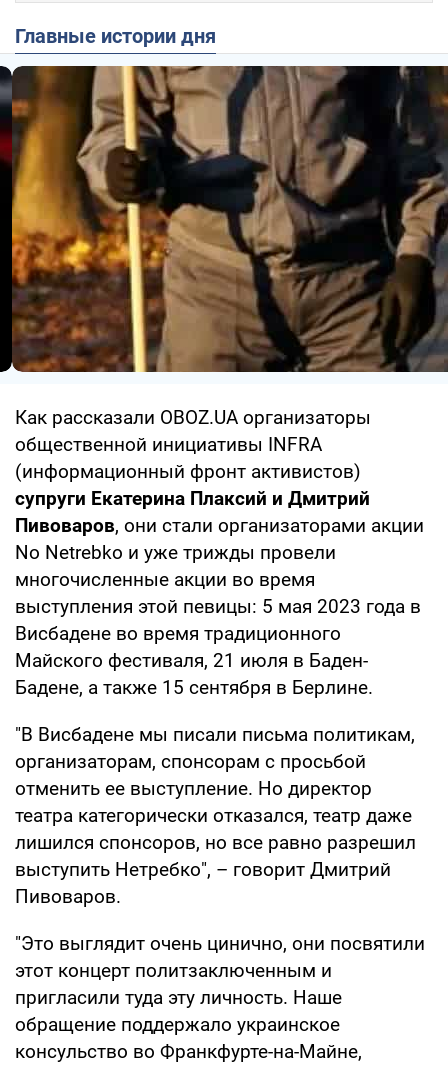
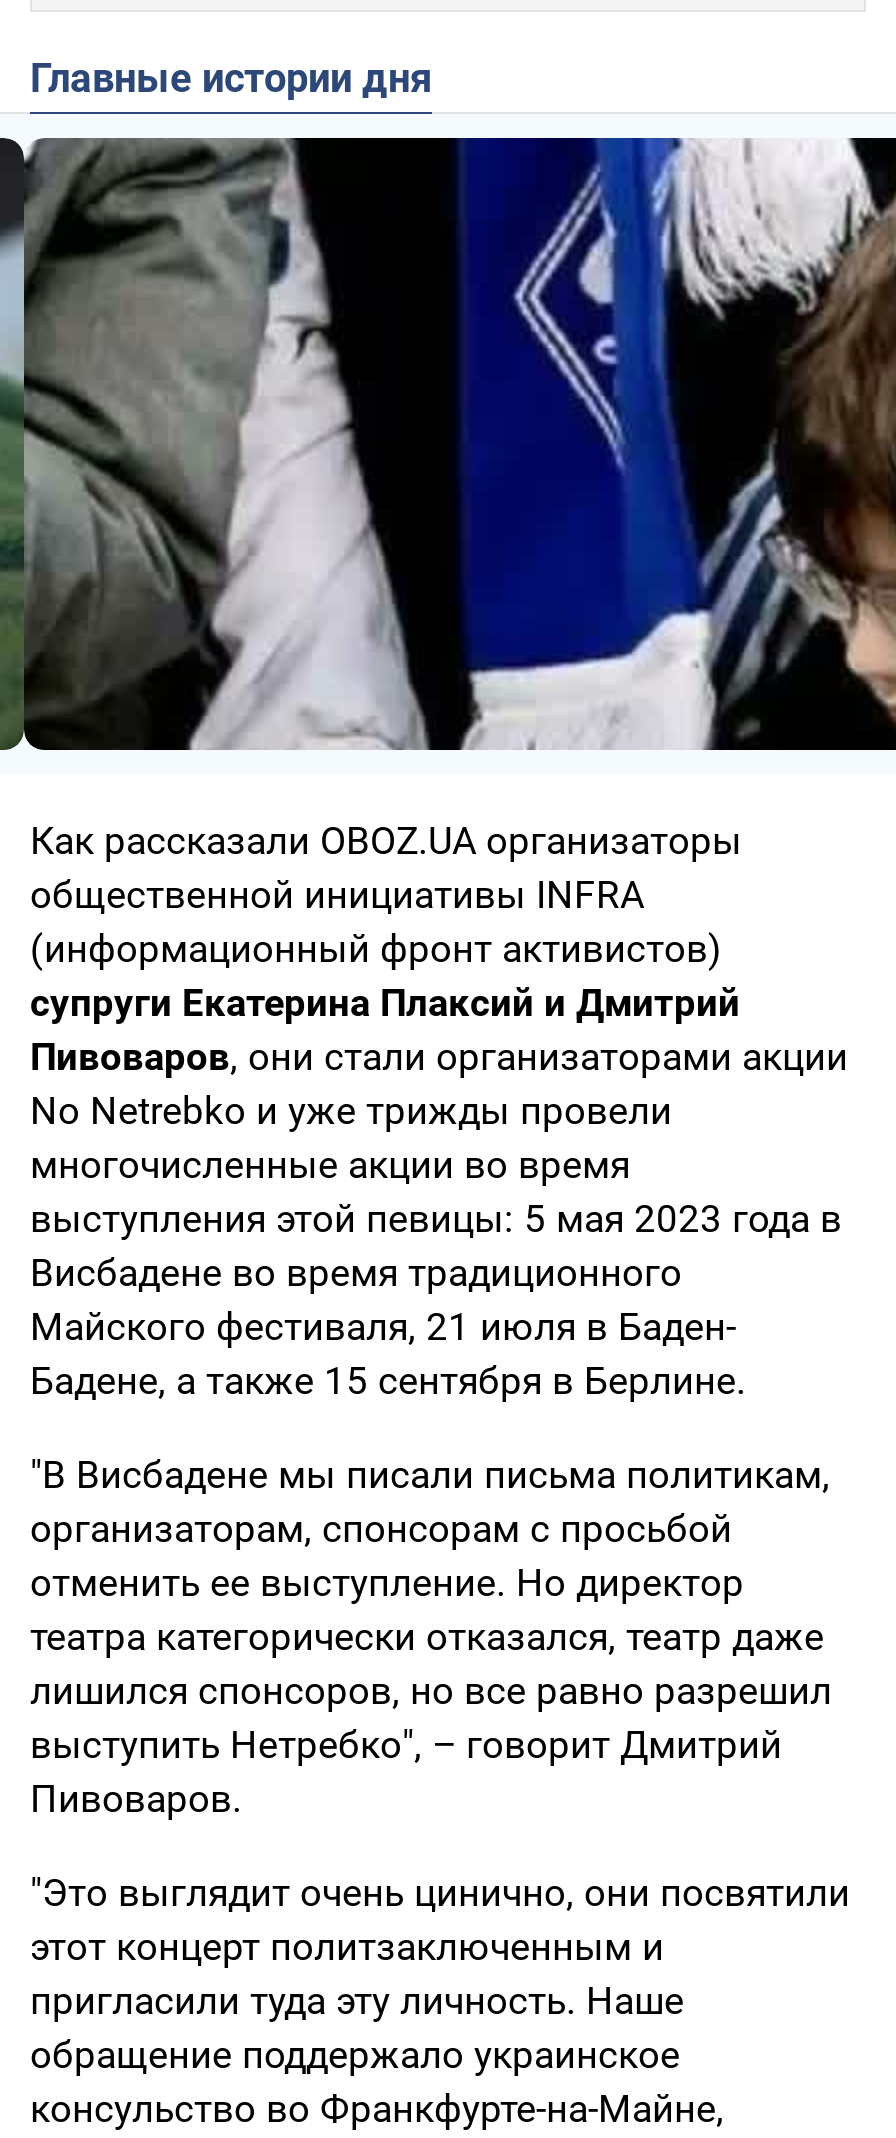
- [image]
+ [image]
